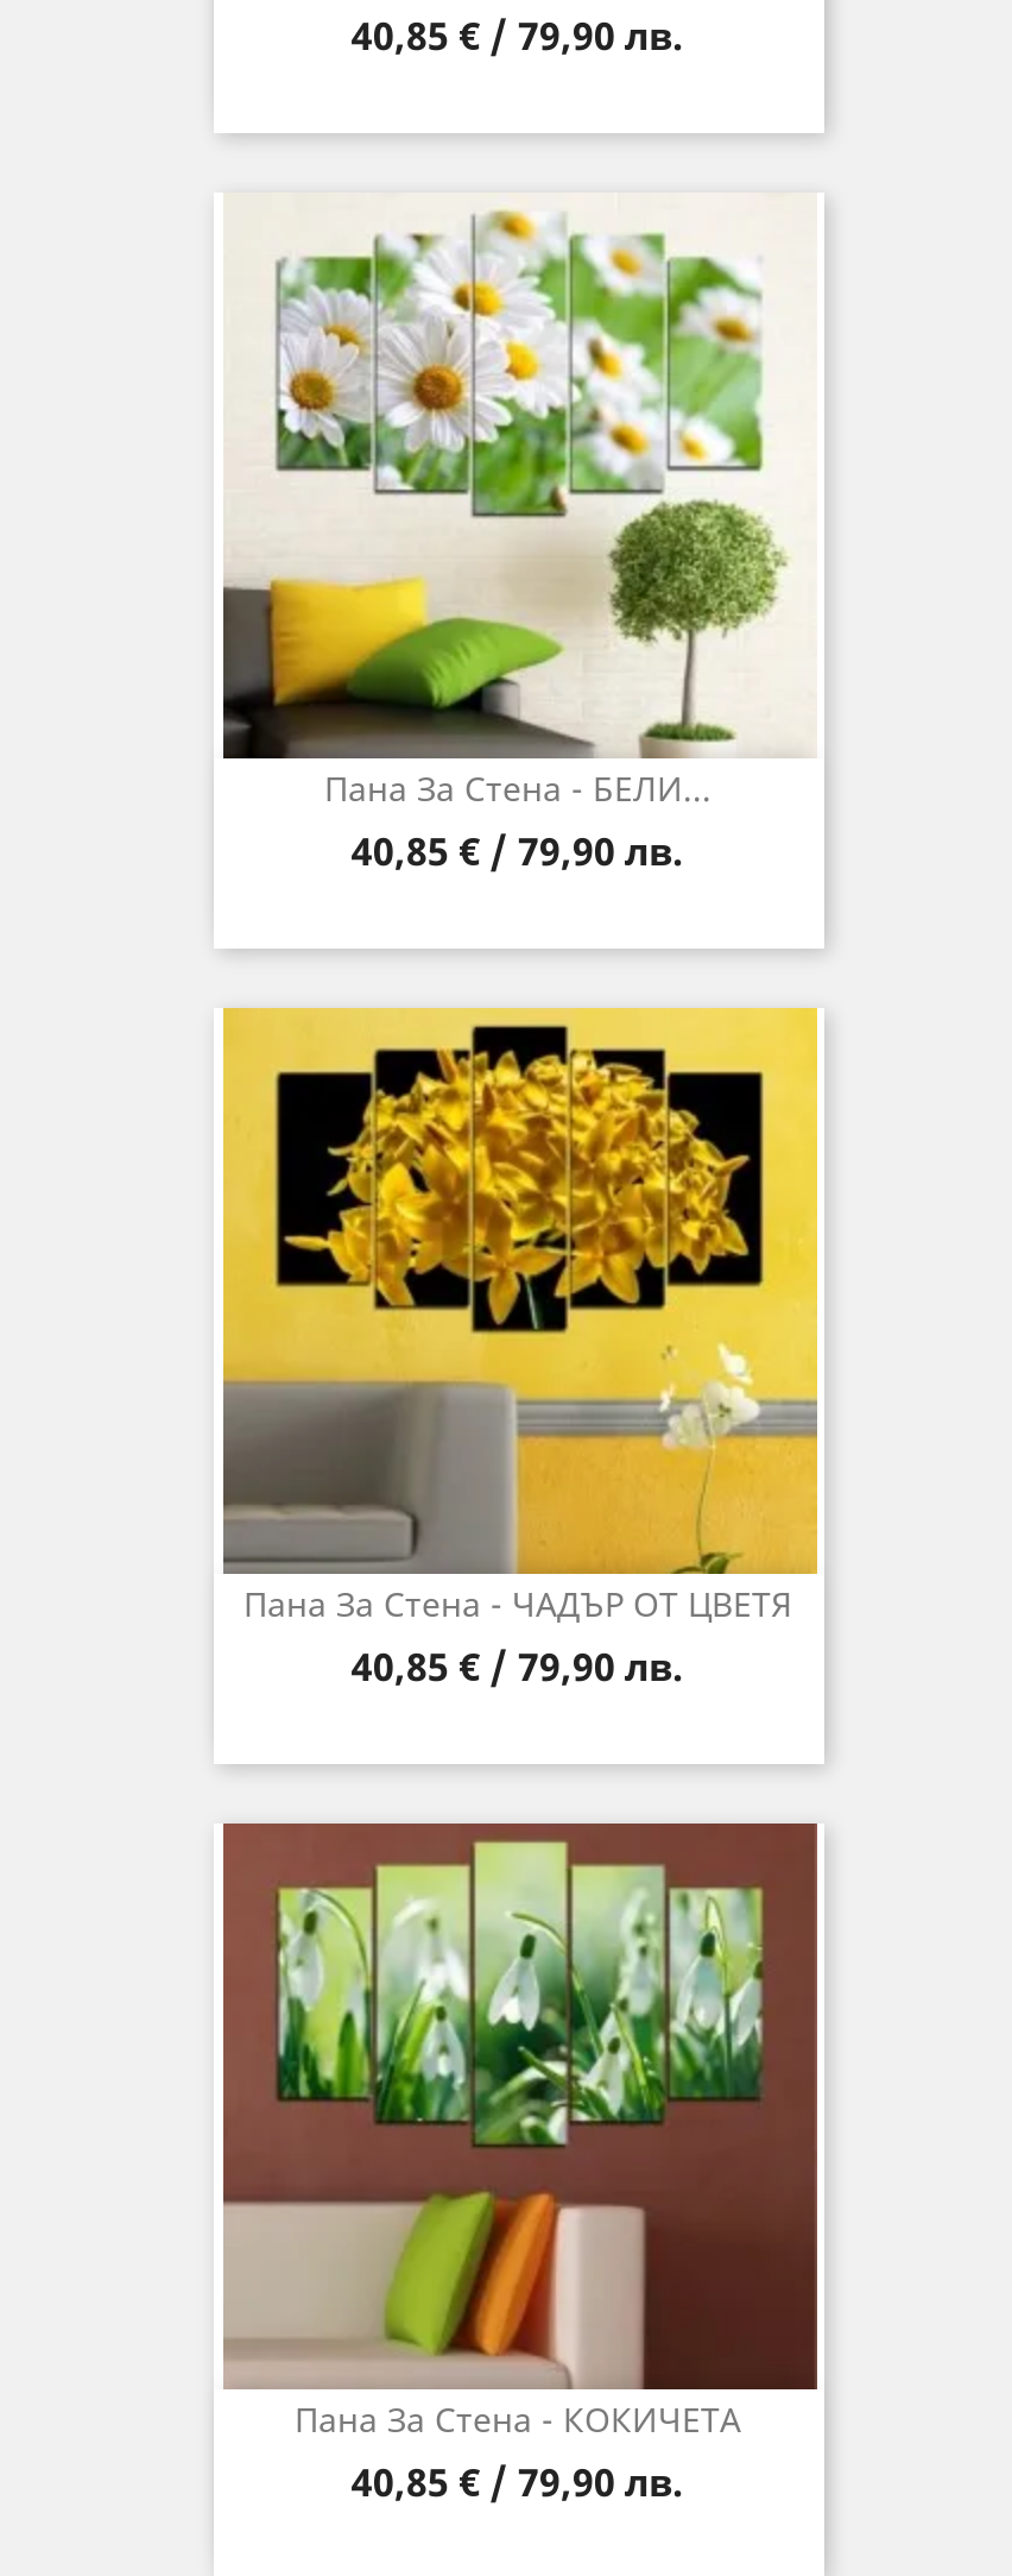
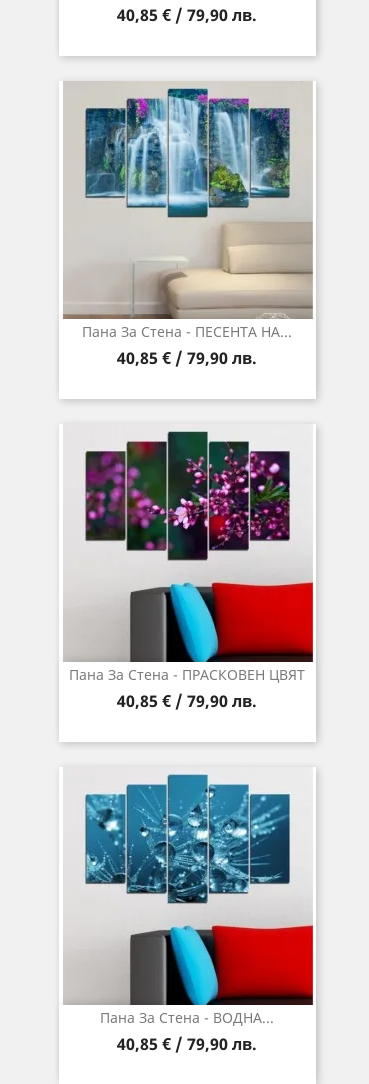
- [image]
- Пана За Стена - БЕЛИ...
+ [image]
+ Пана За Стена - ПЕСЕНТА НА...

- [image]
- Пана За Стена - ЧАДЪР ОТ ЦВЕТЯ
+ [image]
+ Пана За Стена - ПРАСКОВЕН ЦВЯТ

- [image]
- Пана За Стена - КОКИЧЕТА
+ [image]
+ Пана За Стена - ВОДНА...
